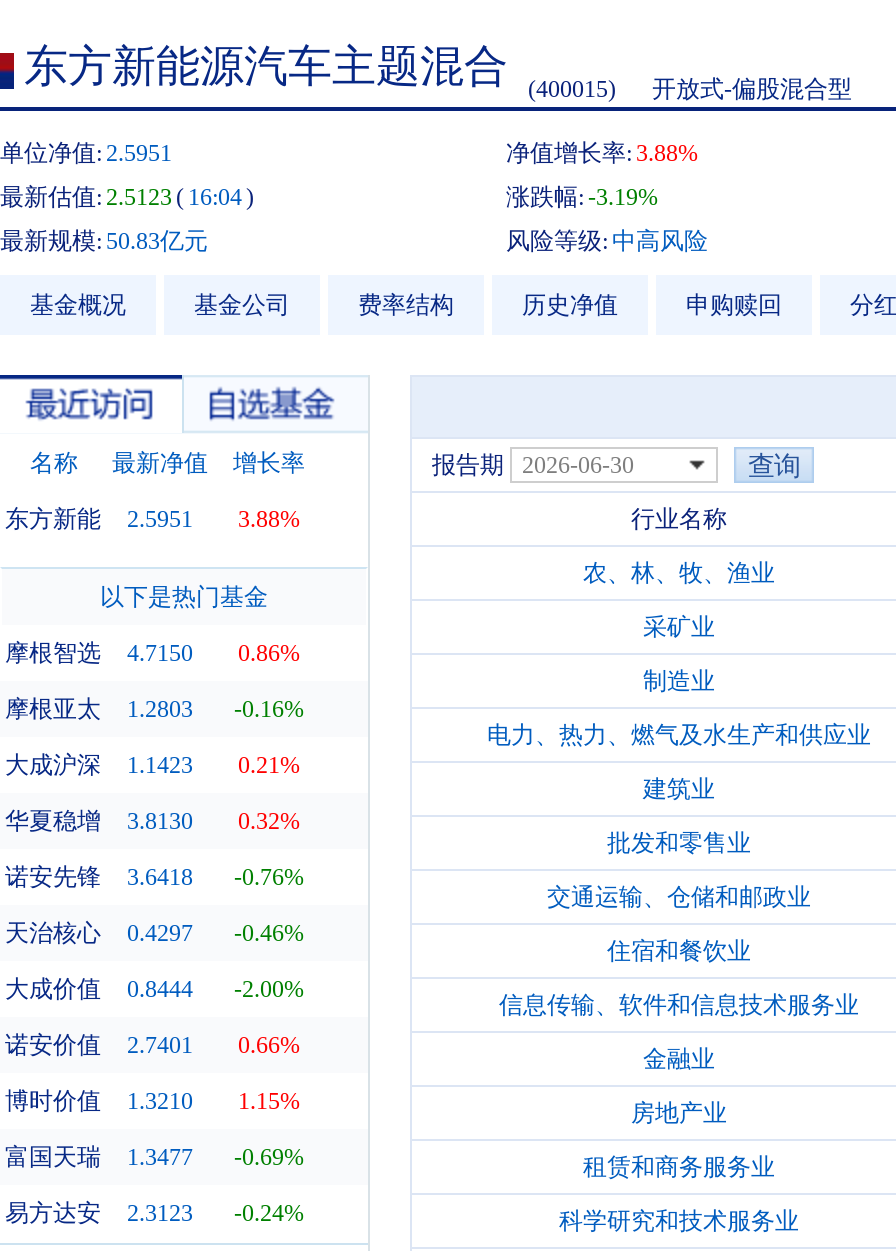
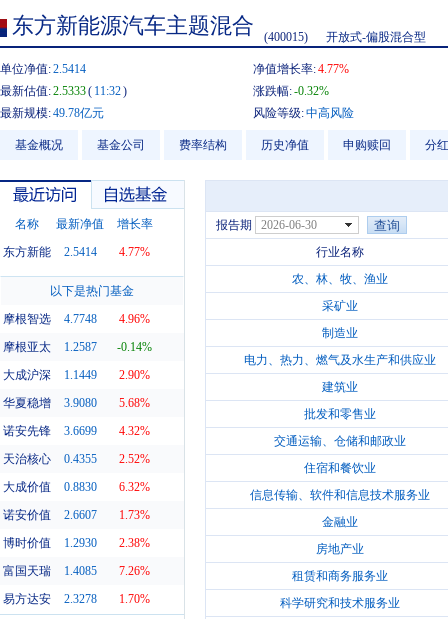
- 单位净值: 2.5951
+ 单位净值: 2.5414

- 净值增长率: 3.88%
+ 净值增长率: 4.77%

- 最新估值: 2.5123 ( 16:04 )
+ 最新估值: 2.5333 ( 11:32 )

- 涨跌幅: -3.19%
+ 涨跌幅: -0.32%

- 最新规模: 50.83亿元
+ 最新规模: 49.78亿元

- 2.5951
+ 2.5414

- 3.88%
+ 4.77%

- 4.7150
+ 4.7748

- 0.86%
+ 4.96%

- 1.2803
+ 1.2587

- -0.16%
+ -0.14%

- 1.1423
+ 1.1449

- 0.21%
+ 2.90%

- 3.8130
+ 3.9080

- 0.32%
+ 5.68%

- 3.6418
+ 3.6699

- -0.76%
+ 4.32%

- 0.4297
+ 0.4355

- -0.46%
+ 2.52%

- 0.8444
+ 0.8830

- -2.00%
+ 6.32%

- 2.7401
+ 2.6607

- 0.66%
+ 1.73%

- 1.3210
+ 1.2930

- 1.15%
+ 2.38%

- 1.3477
+ 1.4085

- -0.69%
+ 7.26%

- 2.3123
+ 2.3278

- -0.24%
+ 1.70%
